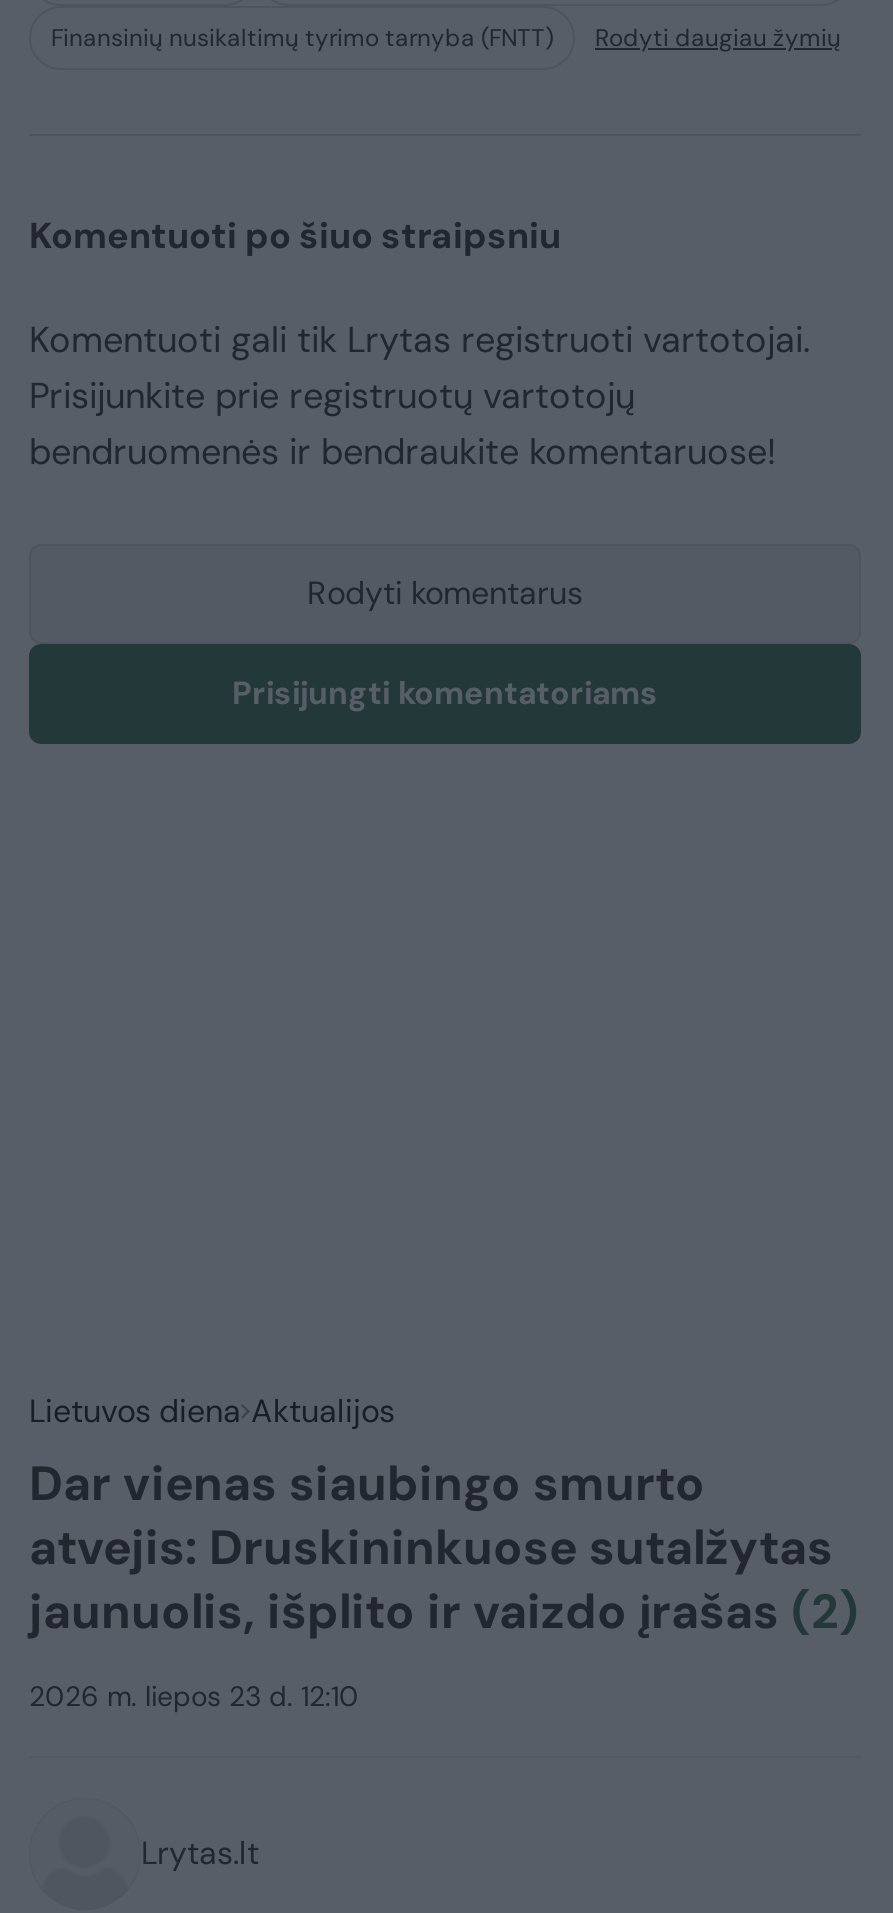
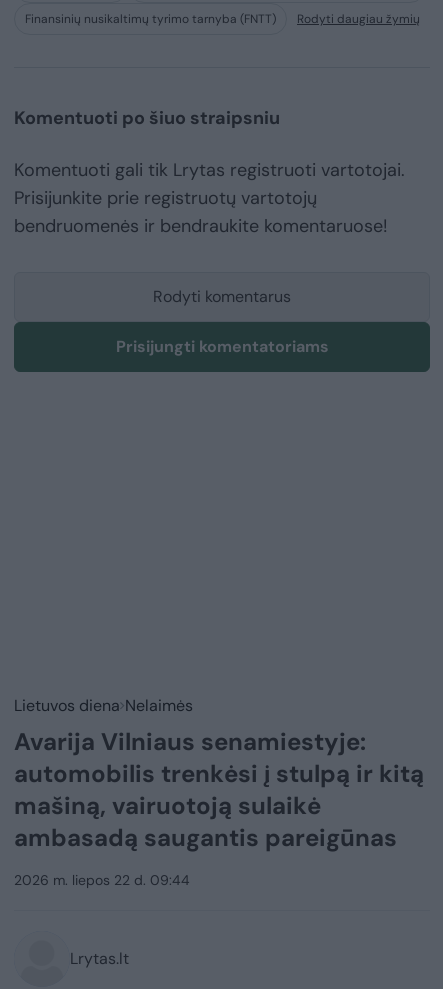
- Lietuvos diena Aktualijos
- Dar vienas siaubingo smurto
- atvejis: Druskininkuose sutalžytas
- jaunuolis, išplito ir vaizdo įrašas (2)
+ Lietuvos diena Nelaimės
+ Avarija Vilniaus senamiestyje:
+ automobilis trenkėsi į stulpą ir kitą
+ mašiną, vairuotoją sulaikė
+ ambasadą saugantis pareigūnas

- 2026 m. liepos 23 d. 12:10
+ 2026 m. liepos 22 d. 09:44
